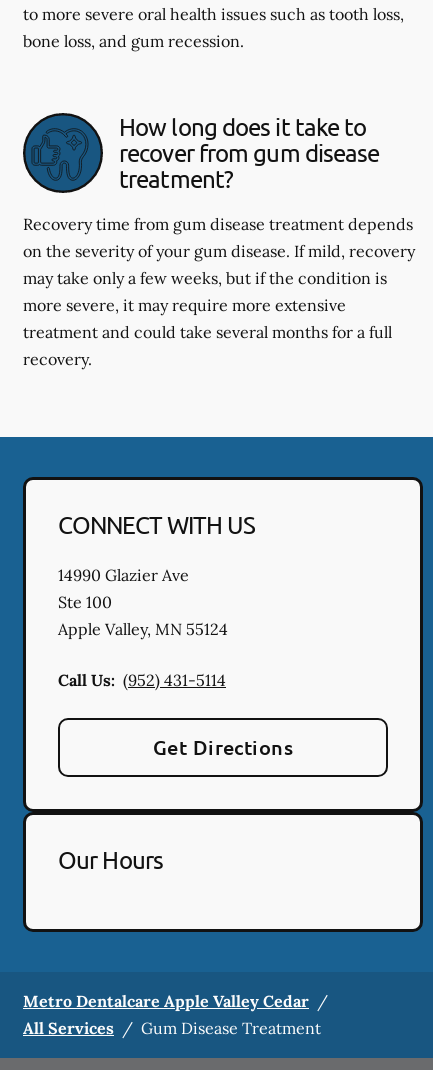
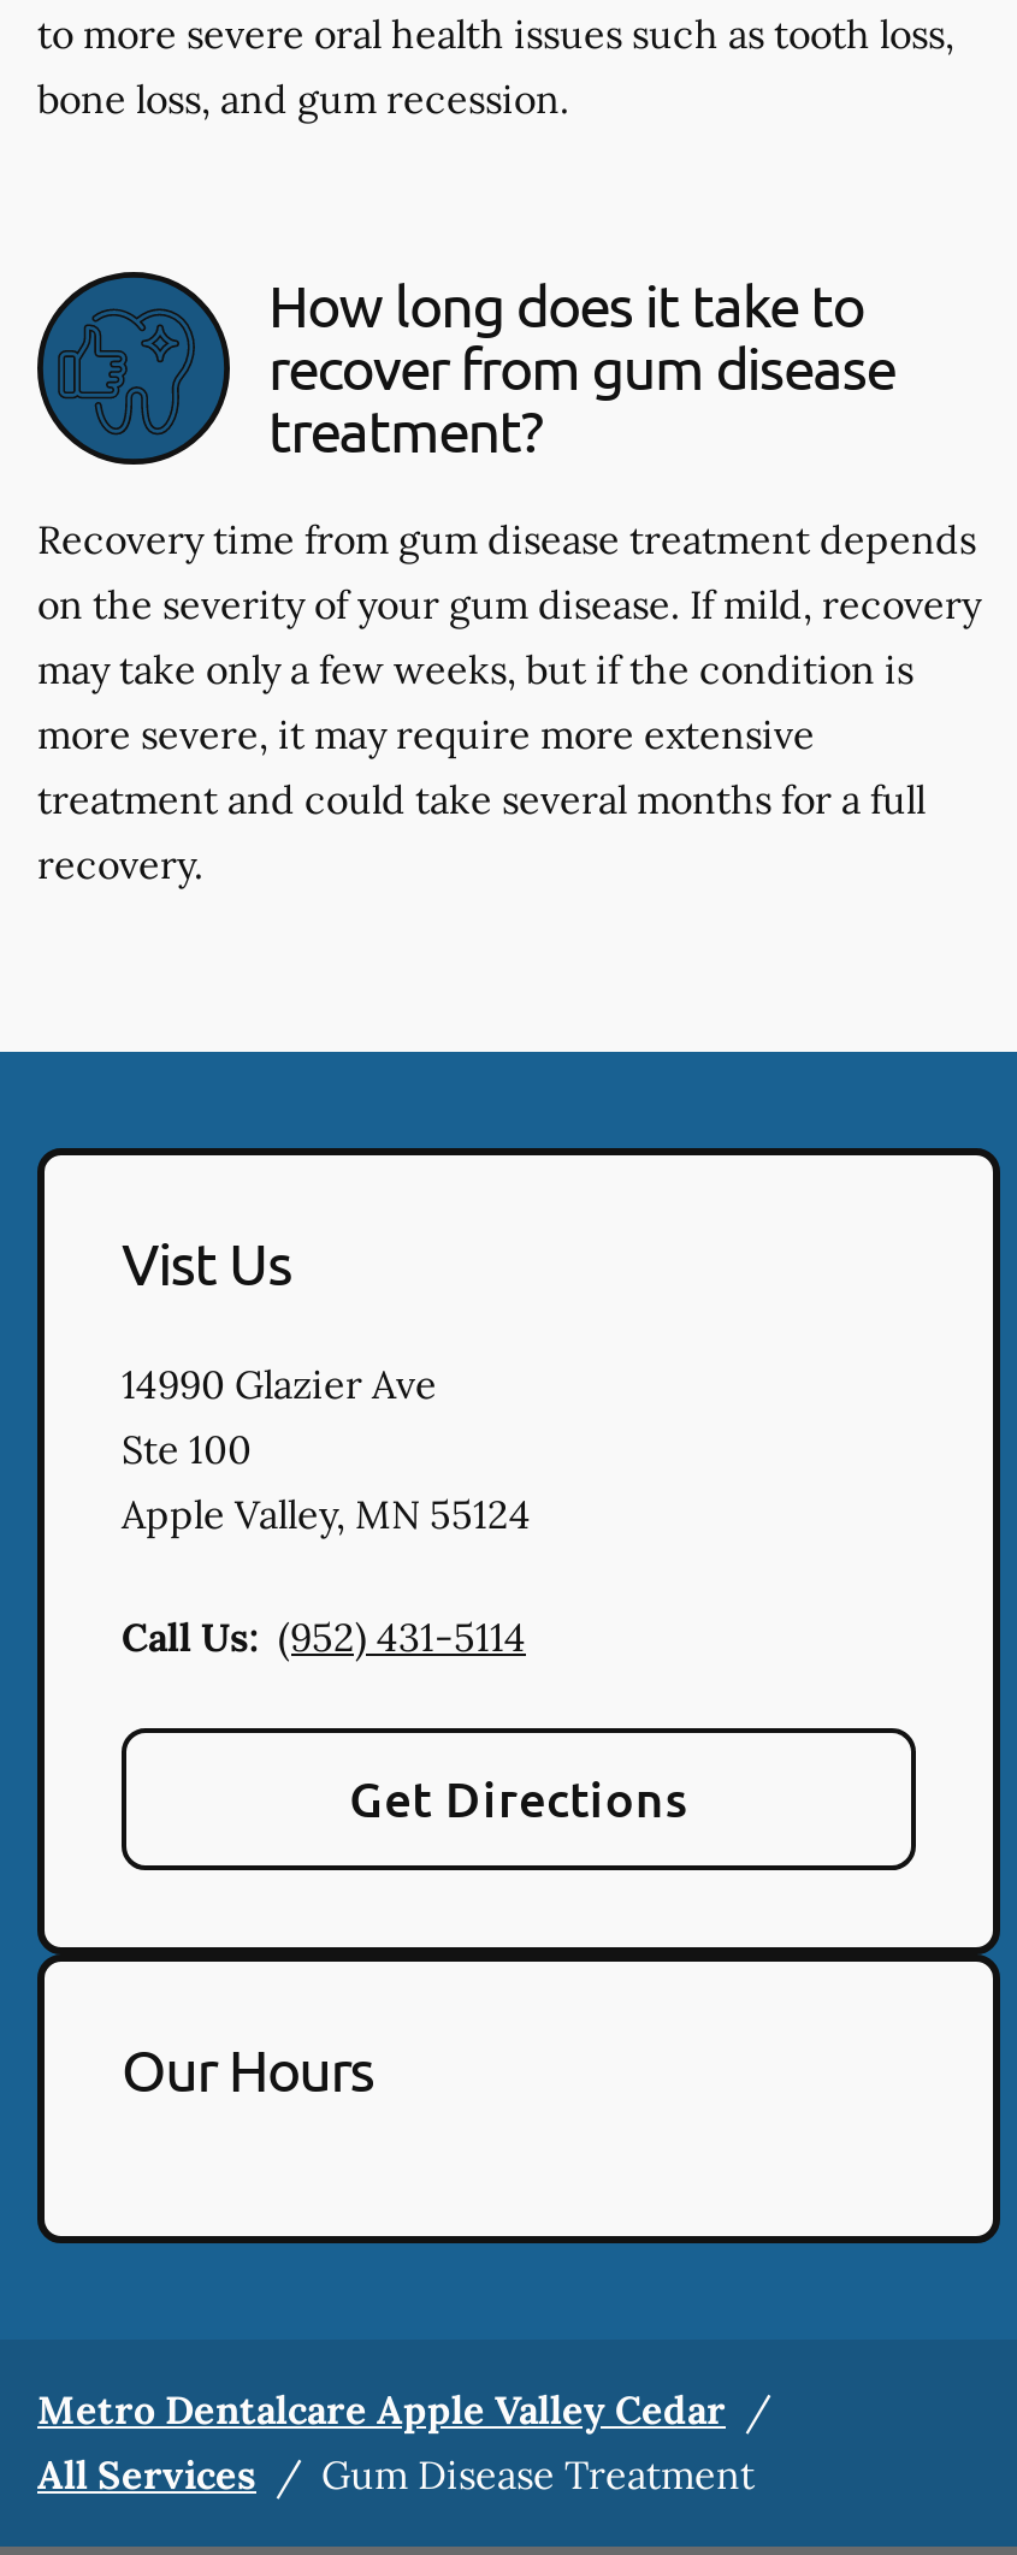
- CONNECT WITH US
+ Vist Us
